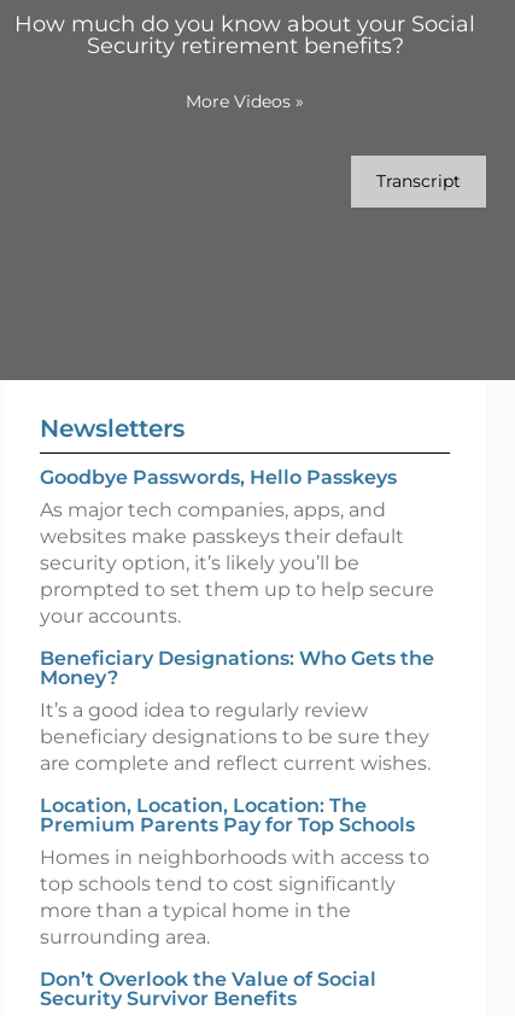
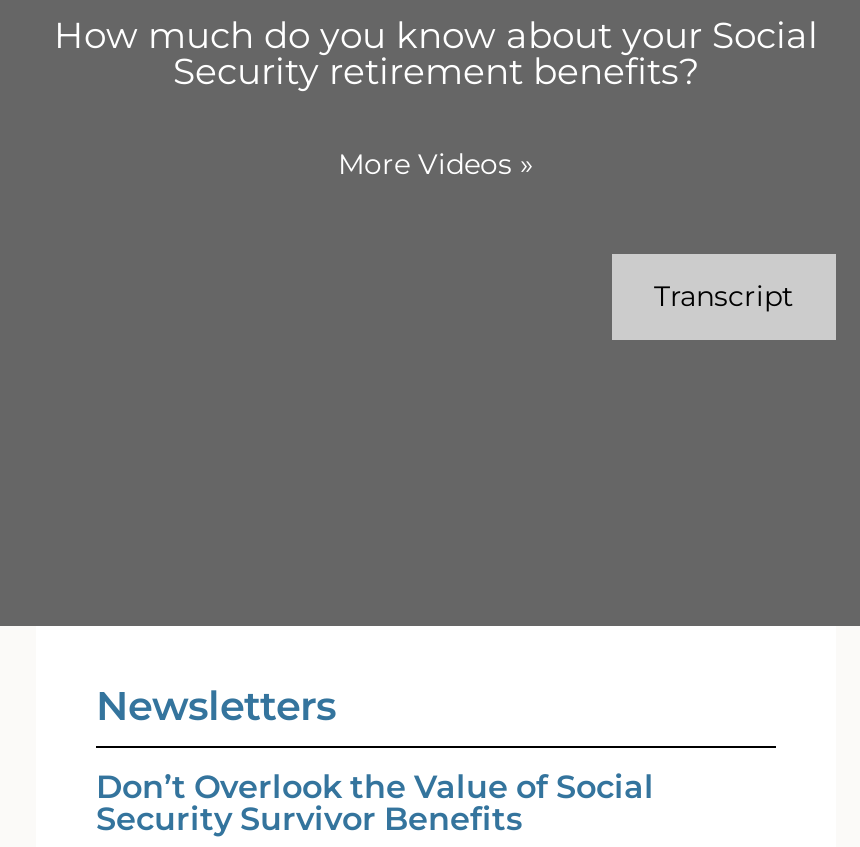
- Goodbye Passwords, Hello Passkeys
- As major tech companies, apps, and
- websites make passkeys their default
- security option, it’s likely you’ll be
- prompted to set them up to help secure
- your accounts.
- Beneficiary Designations: Who Gets the
- Money?
- It’s a good idea to regularly review
- beneficiary designations to be sure they
- are complete and reflect current wishes.
- Location, Location, Location: The
- Premium Parents Pay for Top Schools
- Homes in neighborhoods with access to
- top schools tend to cost significantly
- more than a typical home in the
- surrounding area.
